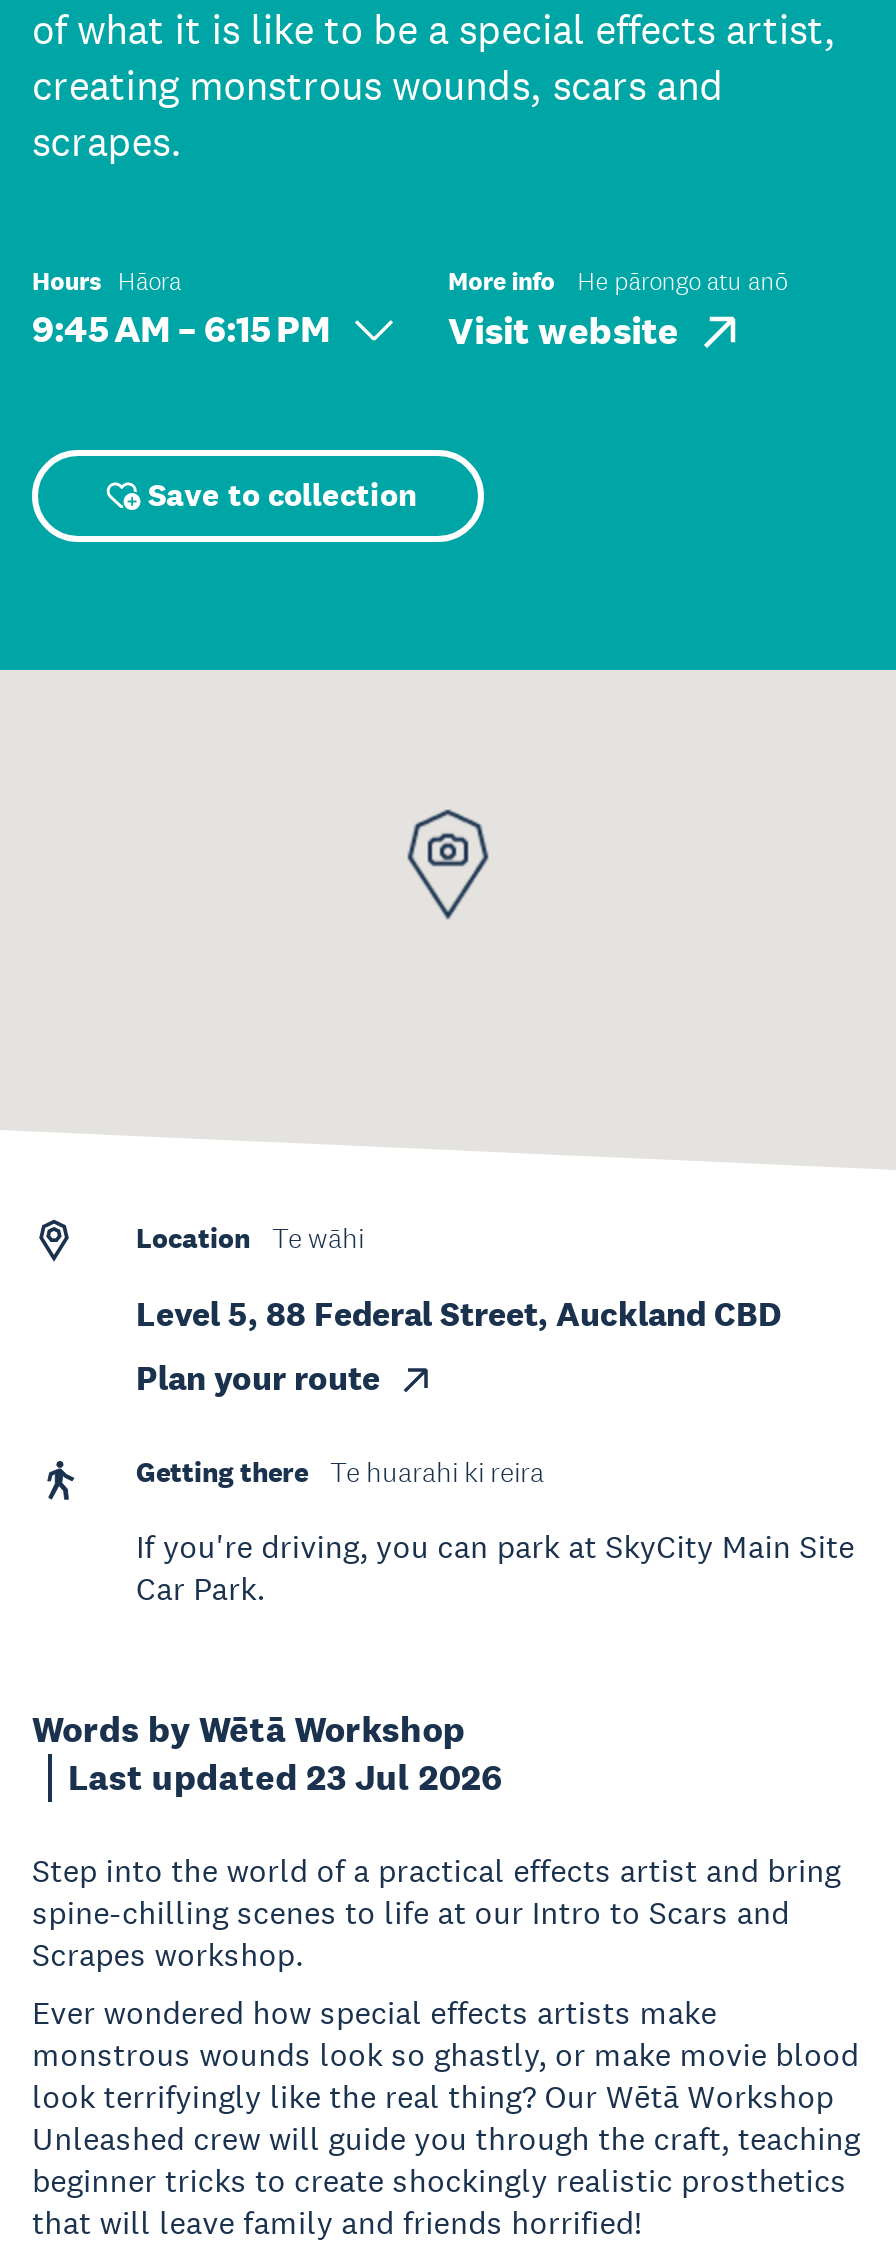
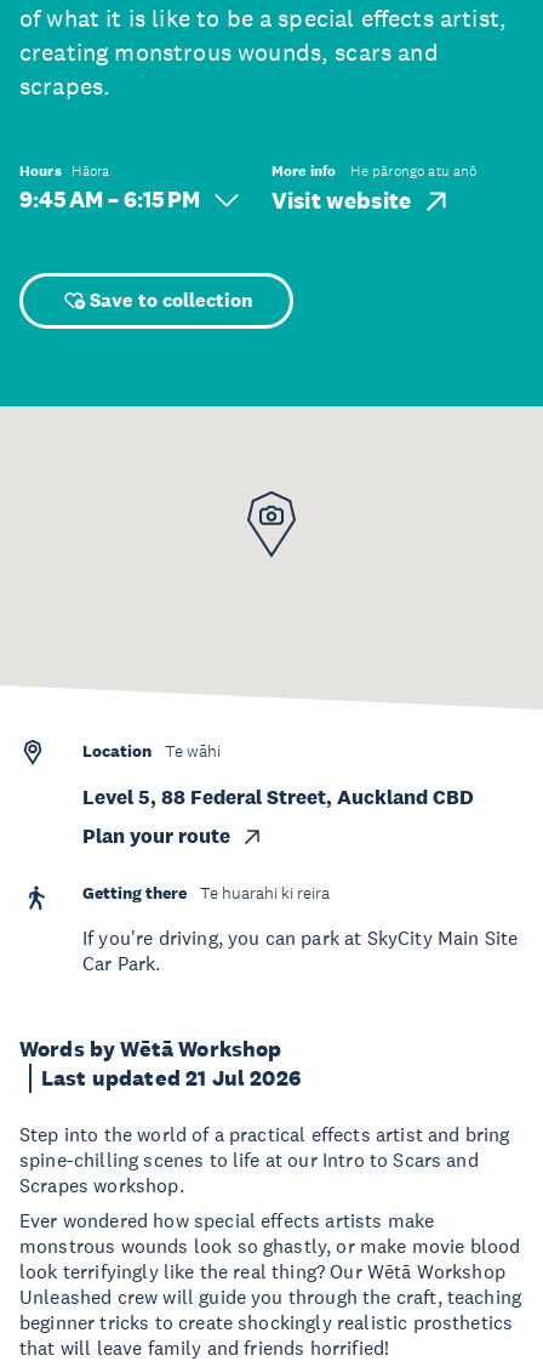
- Last updated 23 Jul 2026
+ Last updated 21 Jul 2026
